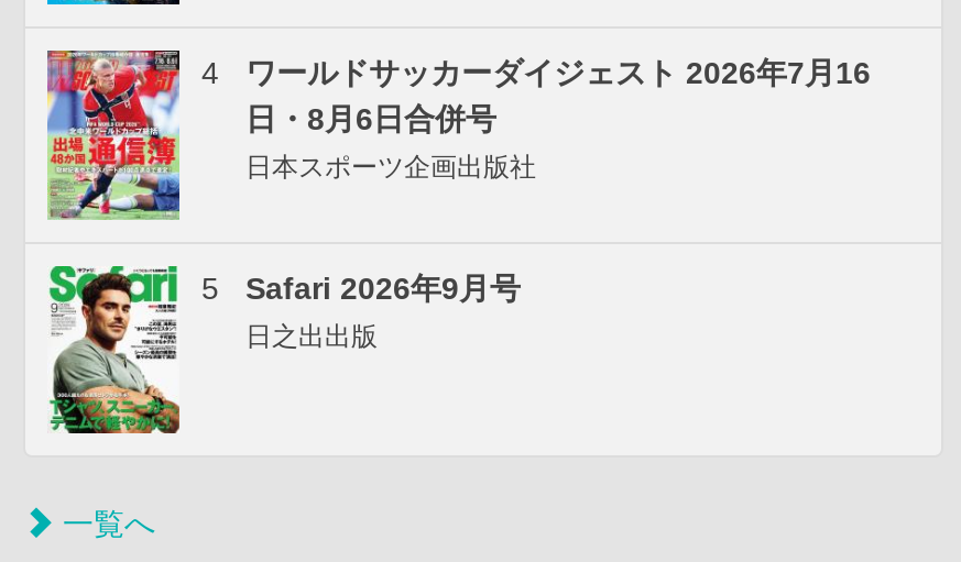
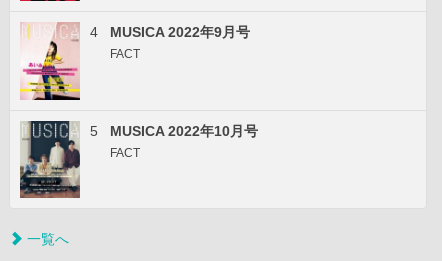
- [image]
- ワールドサッカーダイジェスト 2026年7月16
- 日・8月6日合併号
- 日本スポーツ企画出版社
+ [image]
+ MUSICA 2022年9月号
+ FACT

- [image]
- Safari 2026年9月号
- 日之出出版
+ [image]
+ MUSICA 2022年10月号
+ FACT
